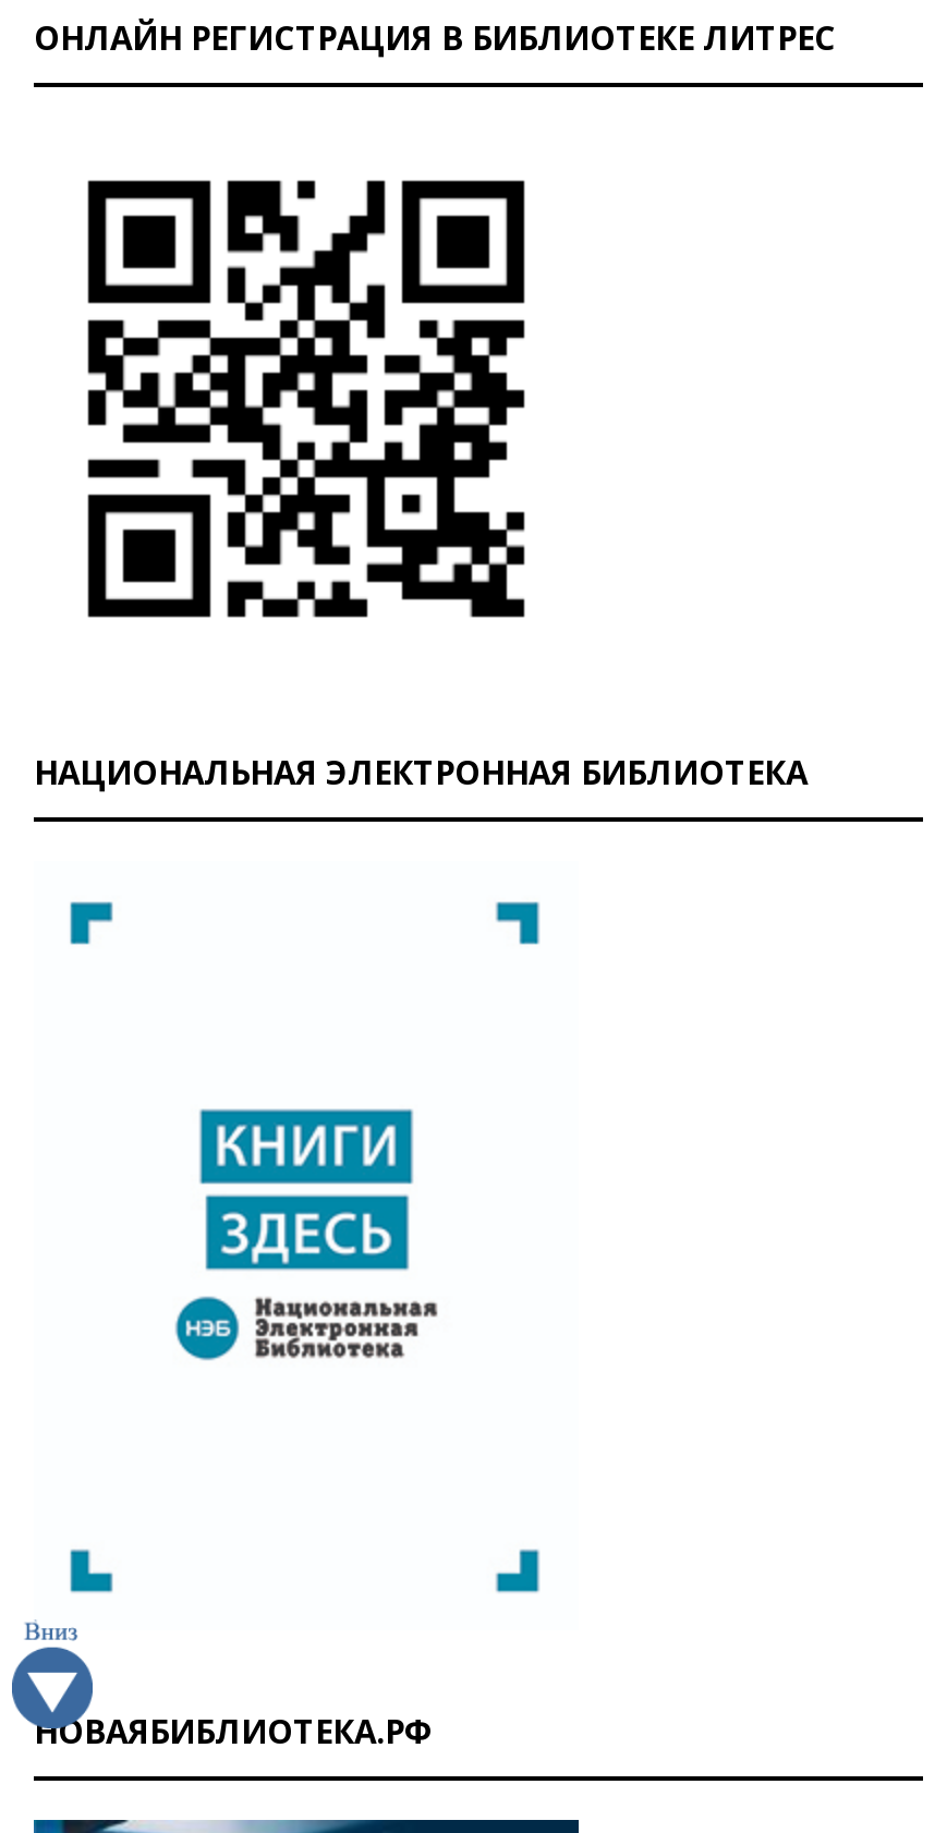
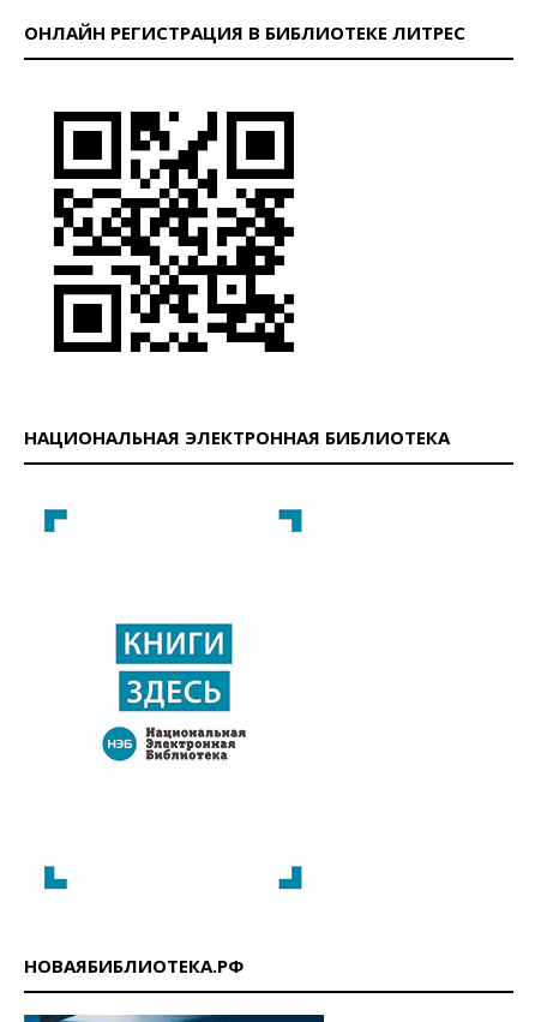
- [image]
